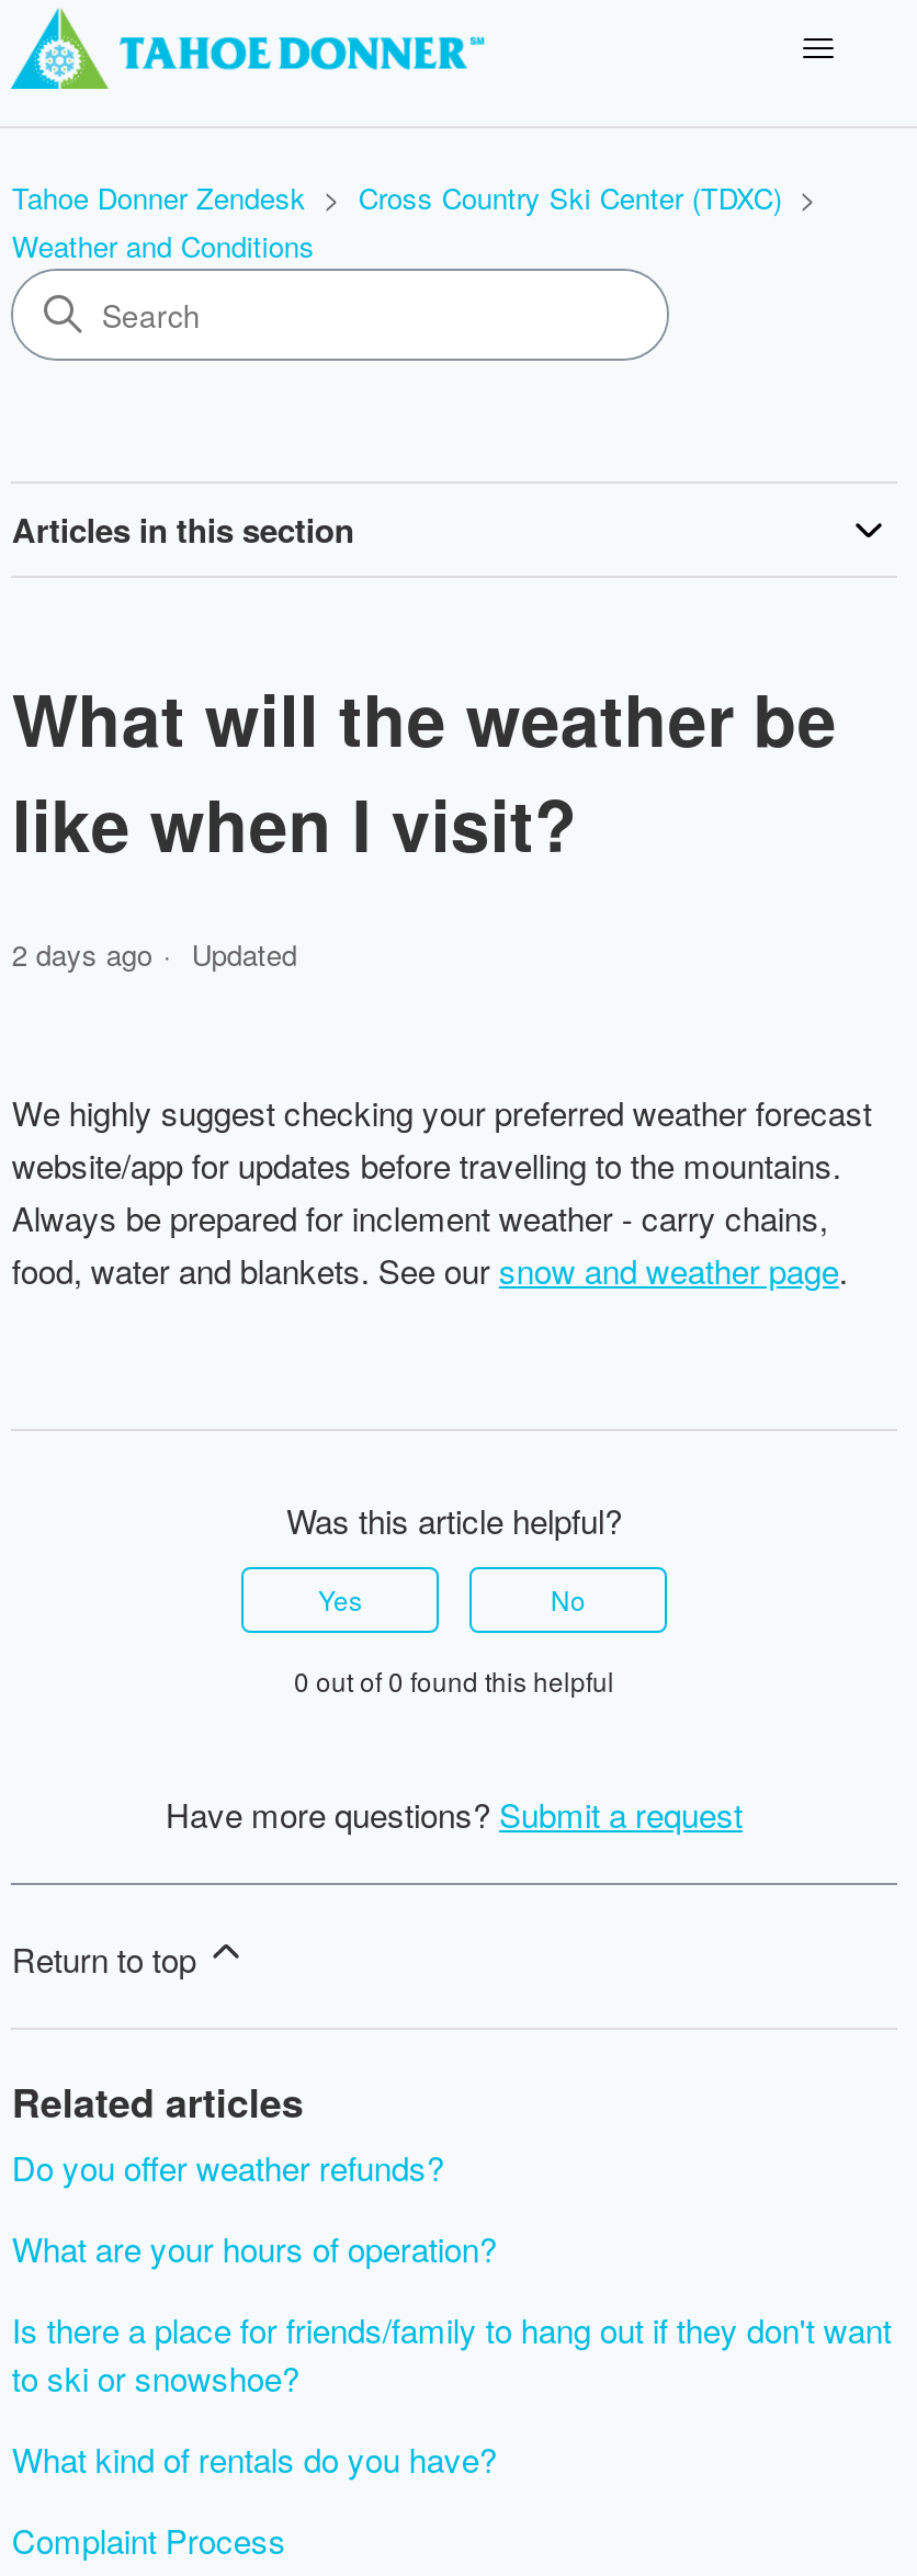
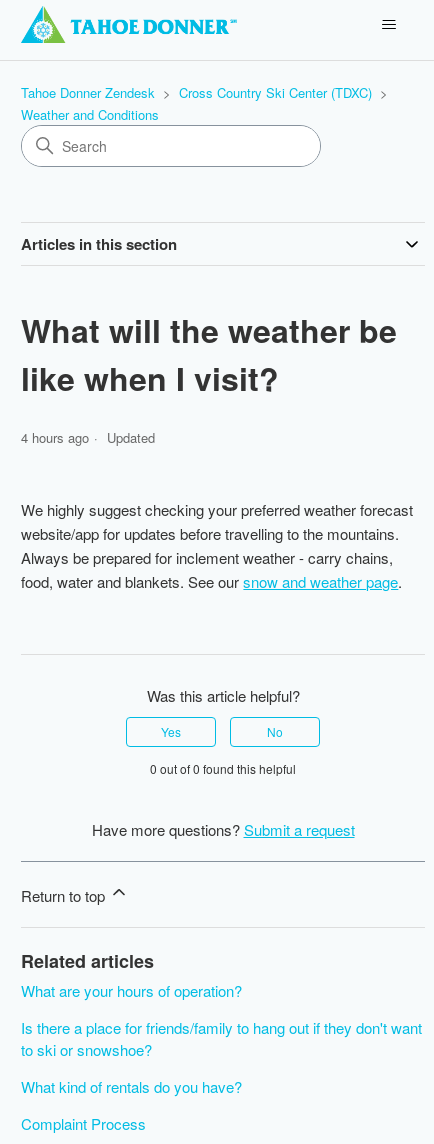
- 2 days ago Updated
+ 4 hours ago Updated

- Do you offer weather refunds?
